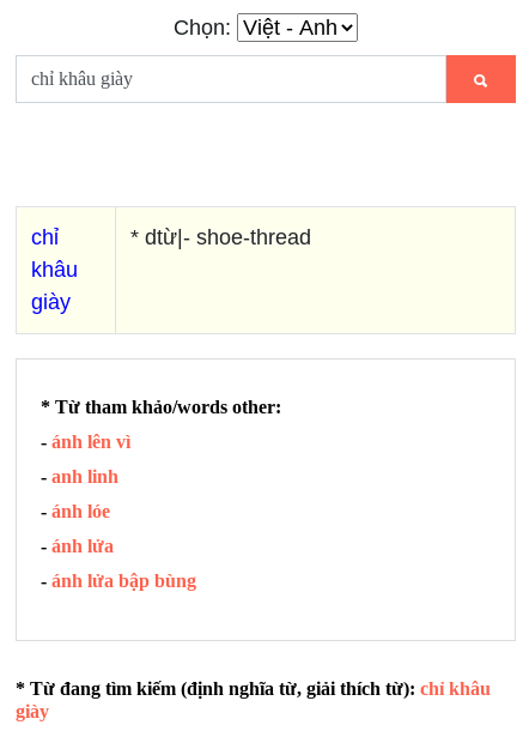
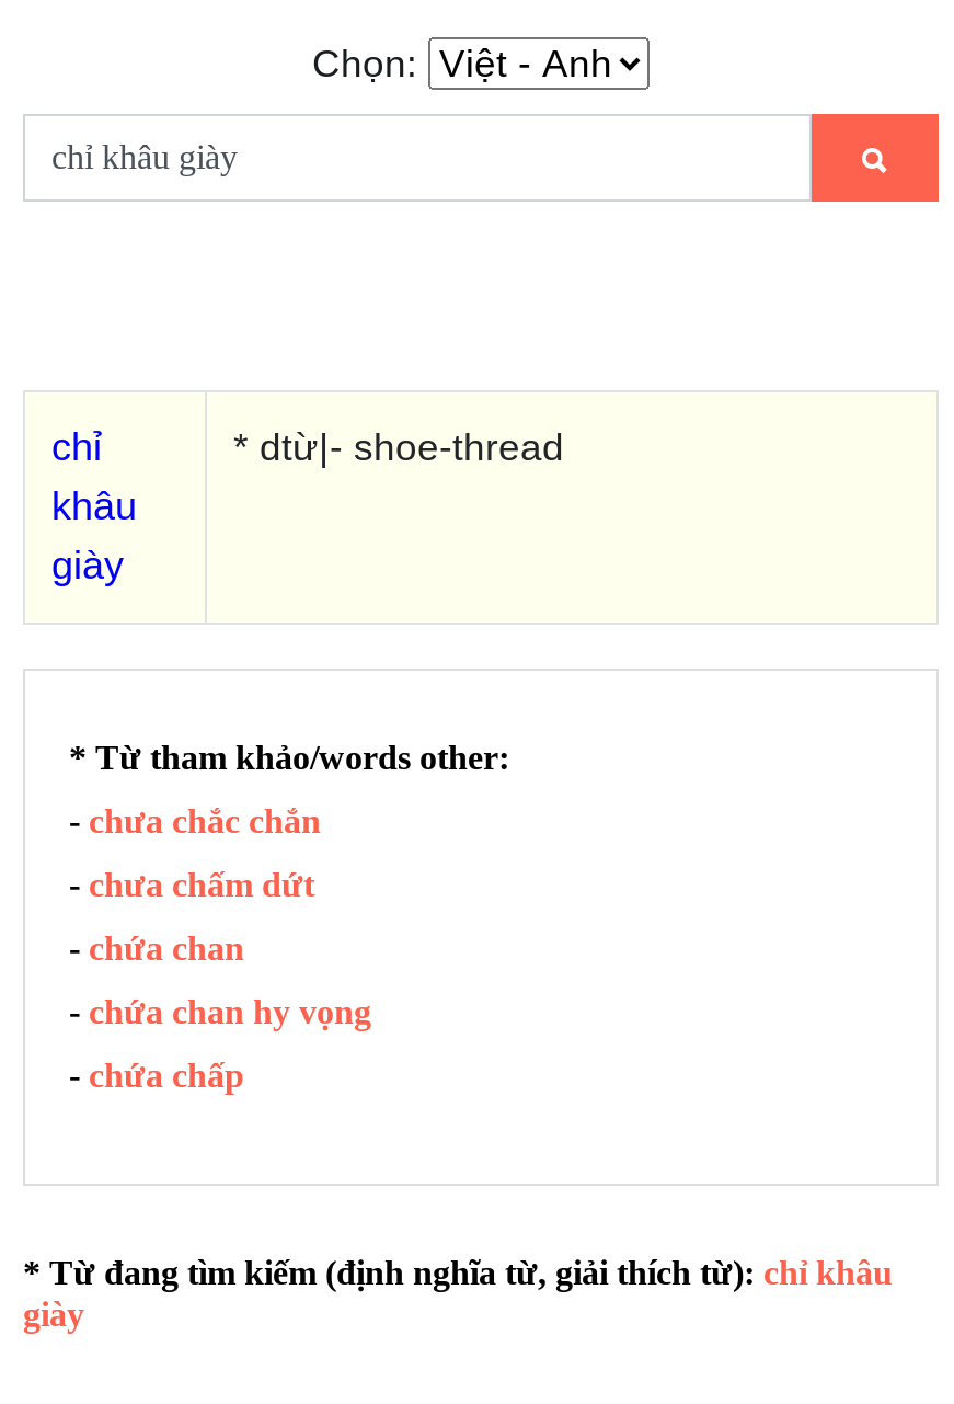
- - ánh lên vì
+ - chưa chắc chắn

- - anh linh
+ - chưa chấm dứt

- - ánh lóe
+ - chứa chan

- - ánh lửa
+ - chứa chan hy vọng

- - ánh lửa bập bùng
+ - chứa chấp
